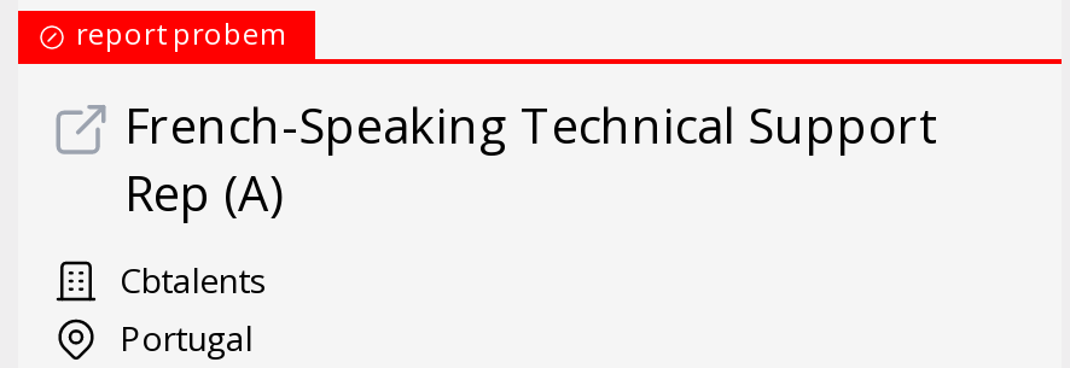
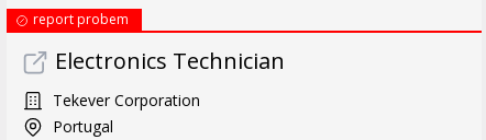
- French-Speaking Technical Support
- Rep (A)
+ Electronics Technician

- Cbtalents
+ Tekever Corporation
